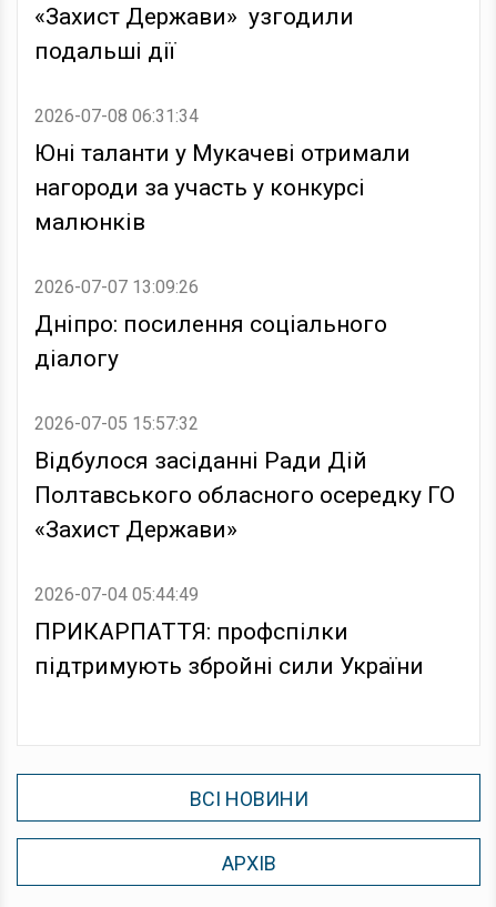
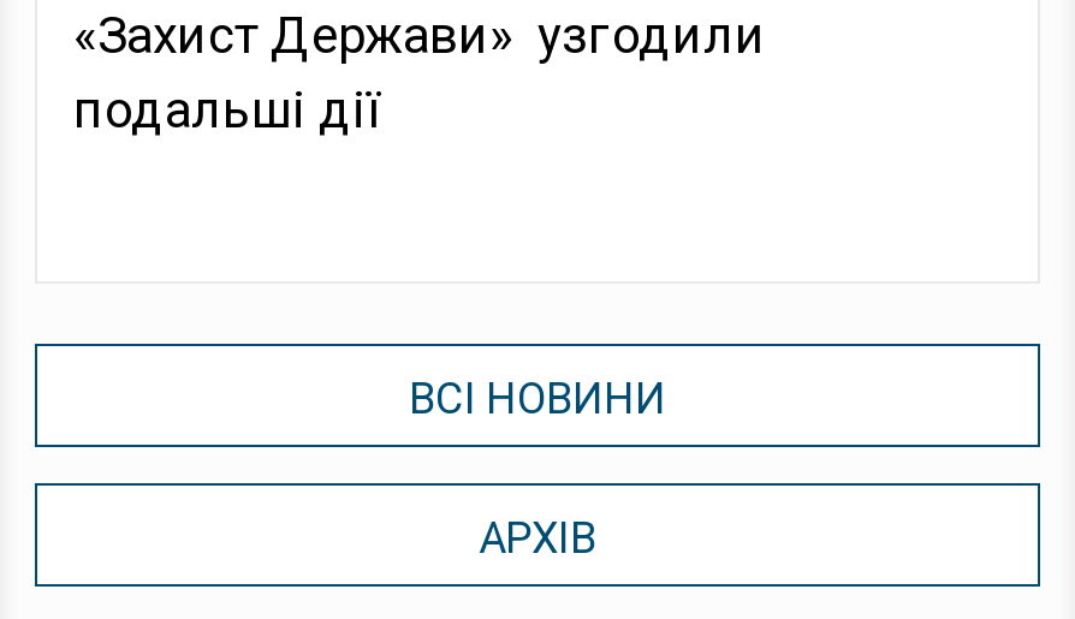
- 2026-07-08 06:31:34
- Юні таланти у Мукачеві отримали
- нагороди за участь у конкурсі
- малюнків
- 2026-07-07 13:09:26
- Дніпро: посилення соціального
- діалогу
- 2026-07-05 15:57:32
- Відбулося засіданні Ради Дій
- Полтавського обласного осередку ГО
- «Захист Держави»
- 2026-07-04 05:44:49
- ПРИКАРПАТТЯ: профспілки
- підтримують збройні сили України
